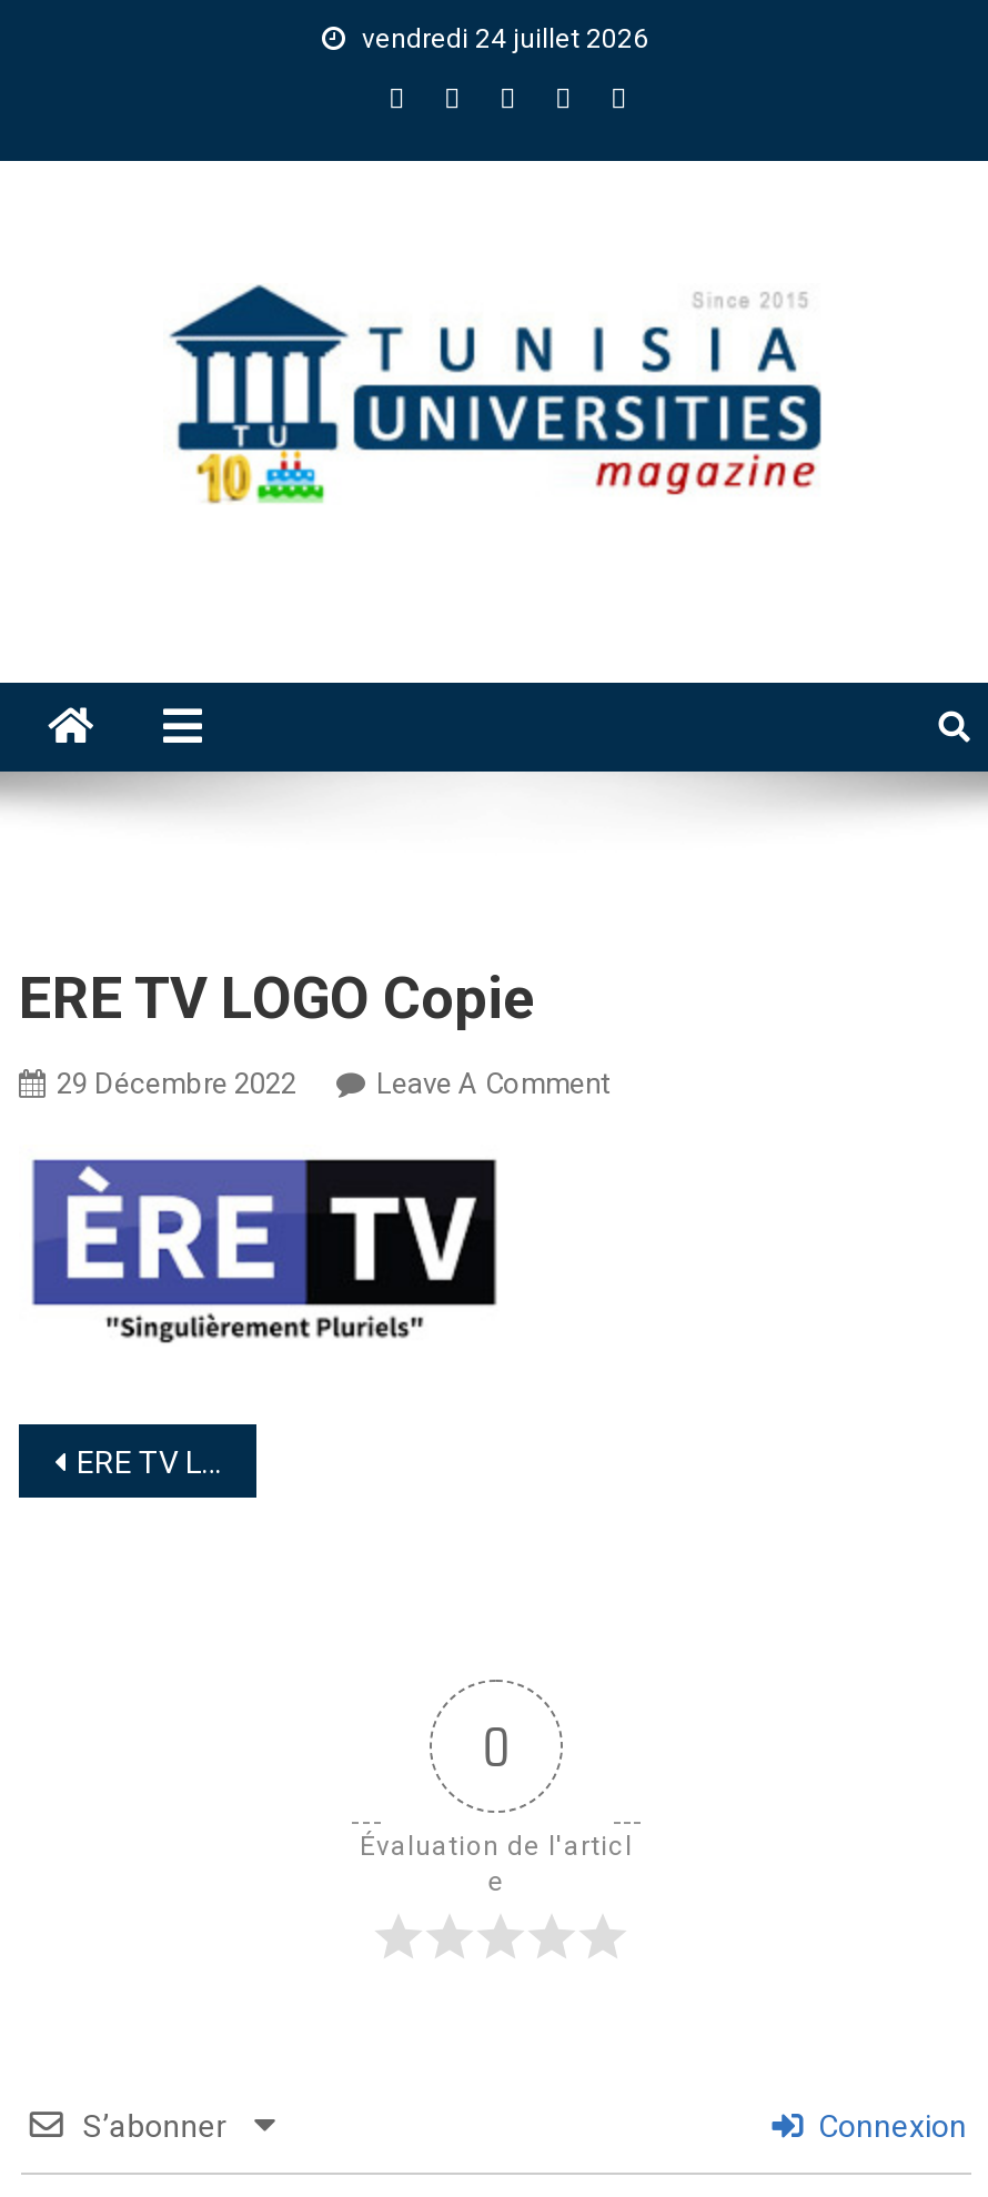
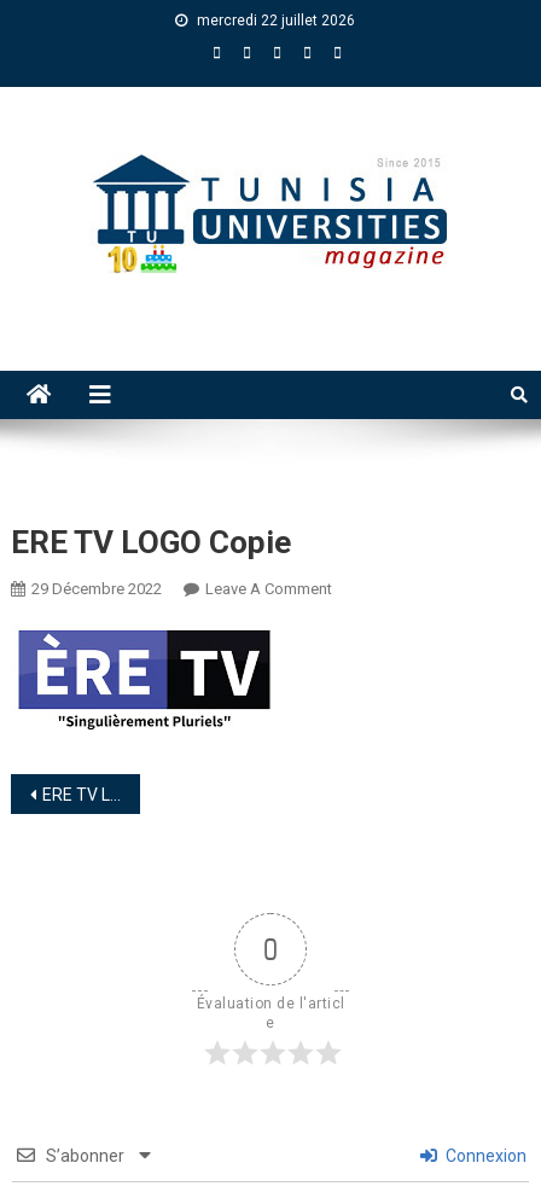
- vendredi 24 juillet 2026
+ mercredi 22 juillet 2026
